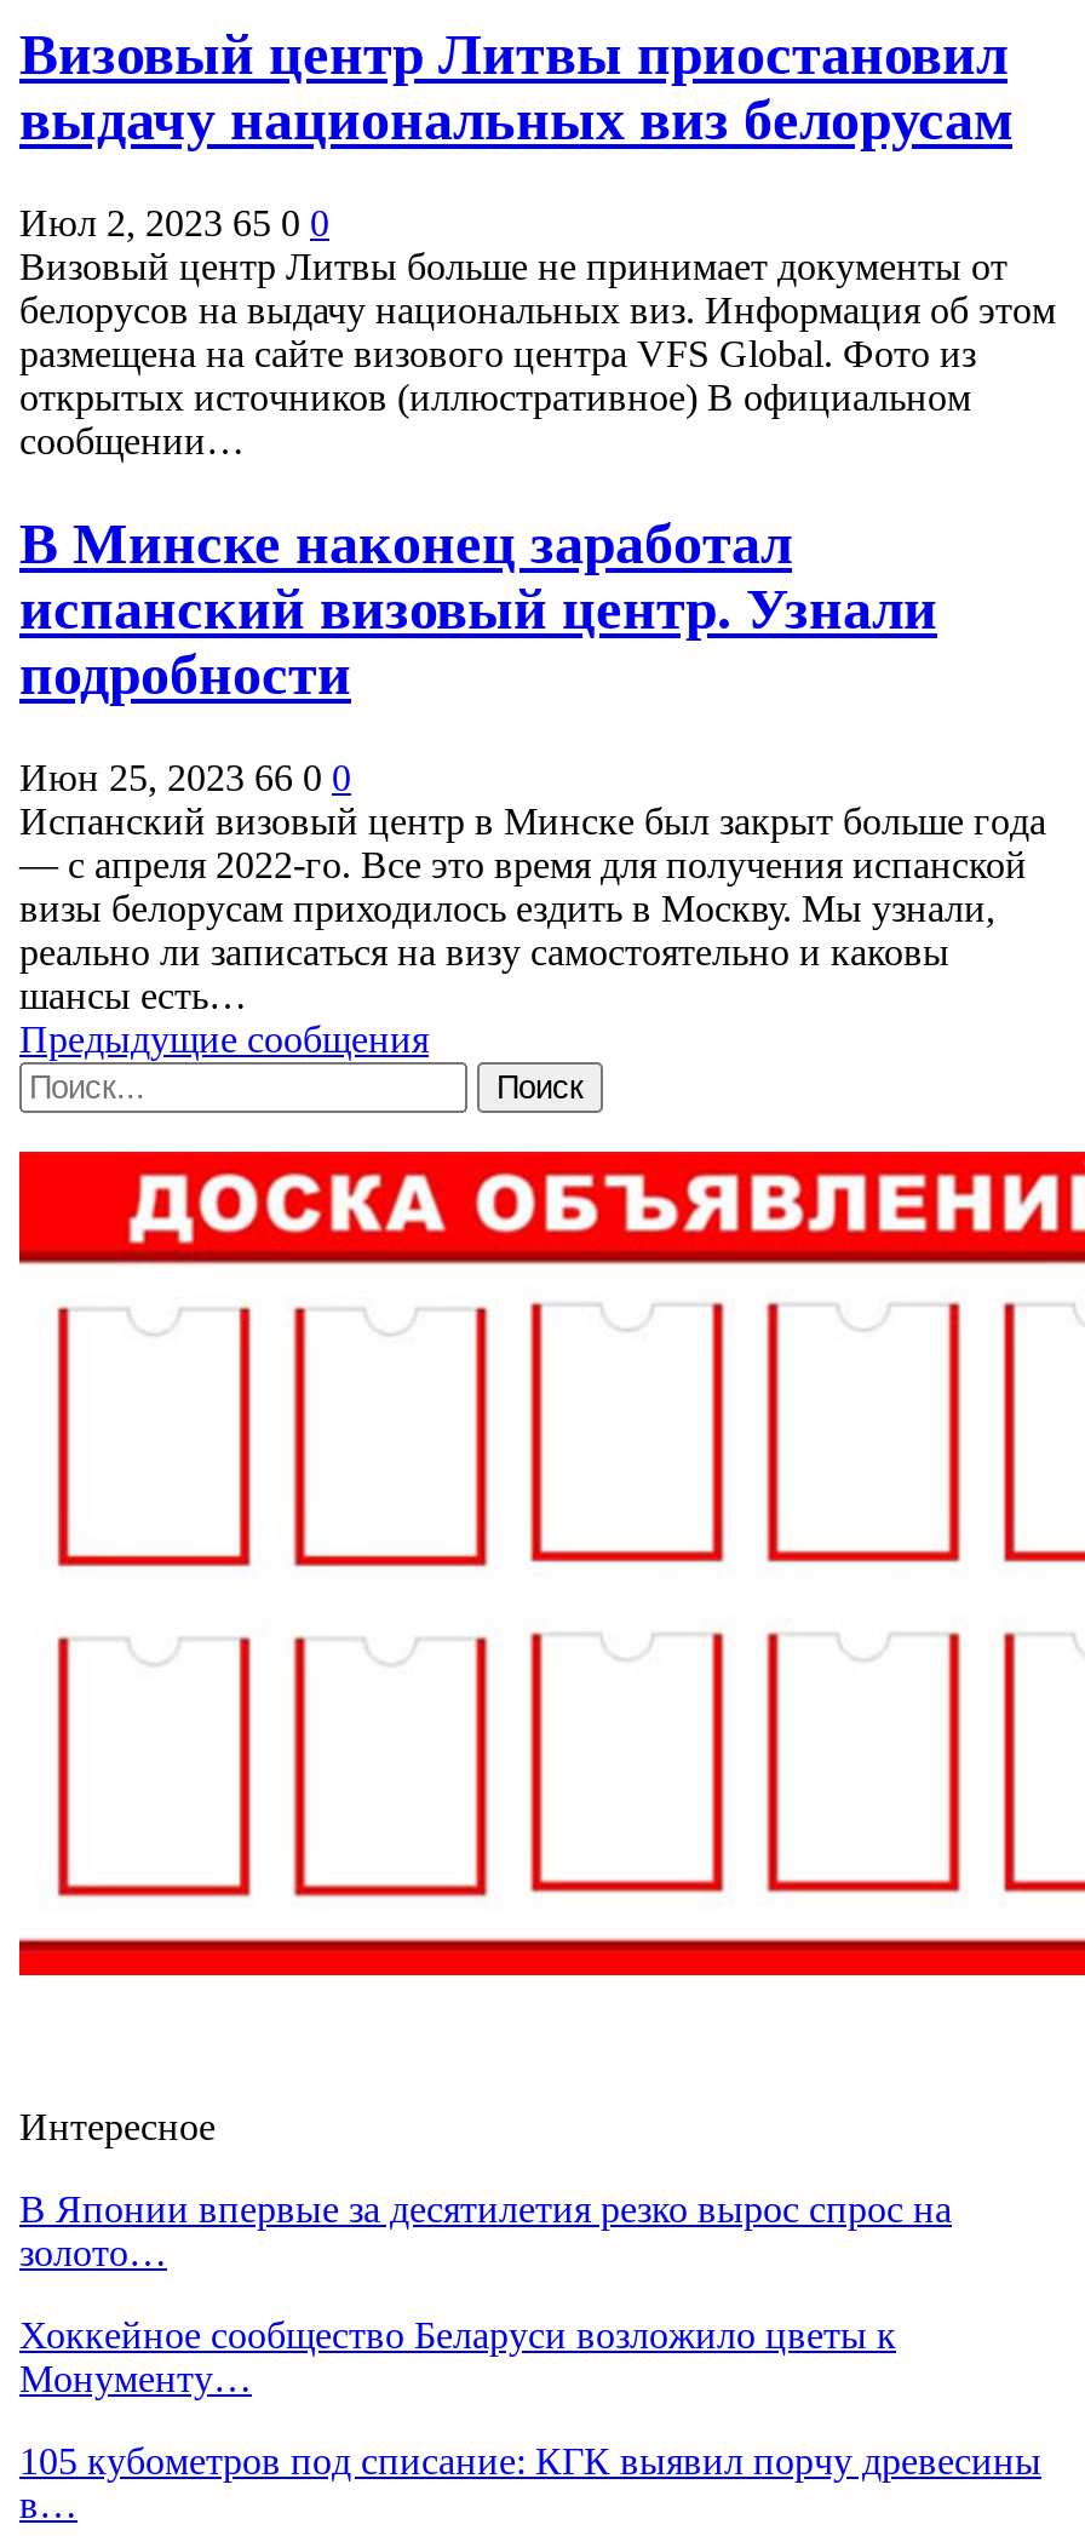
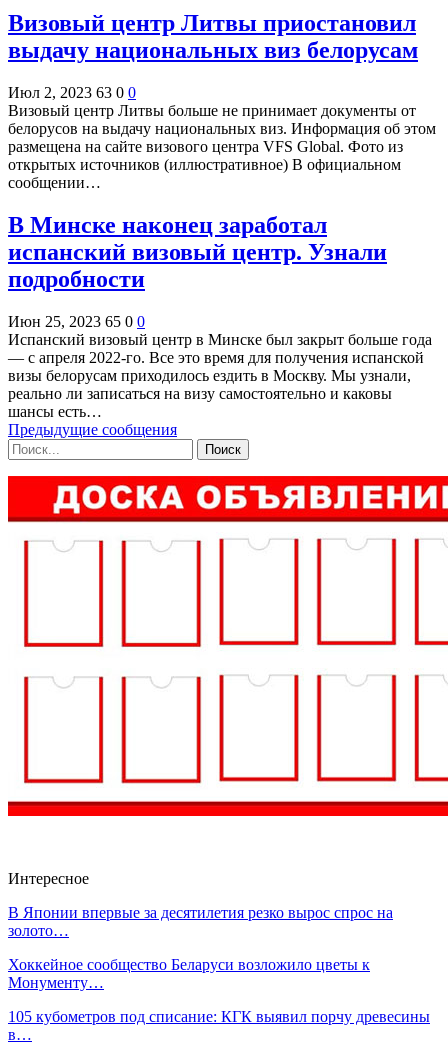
- Июл 2, 2023 65 0 0
+ Июл 2, 2023 63 0 0

- Июн 25, 2023 66 0 0
+ Июн 25, 2023 65 0 0
